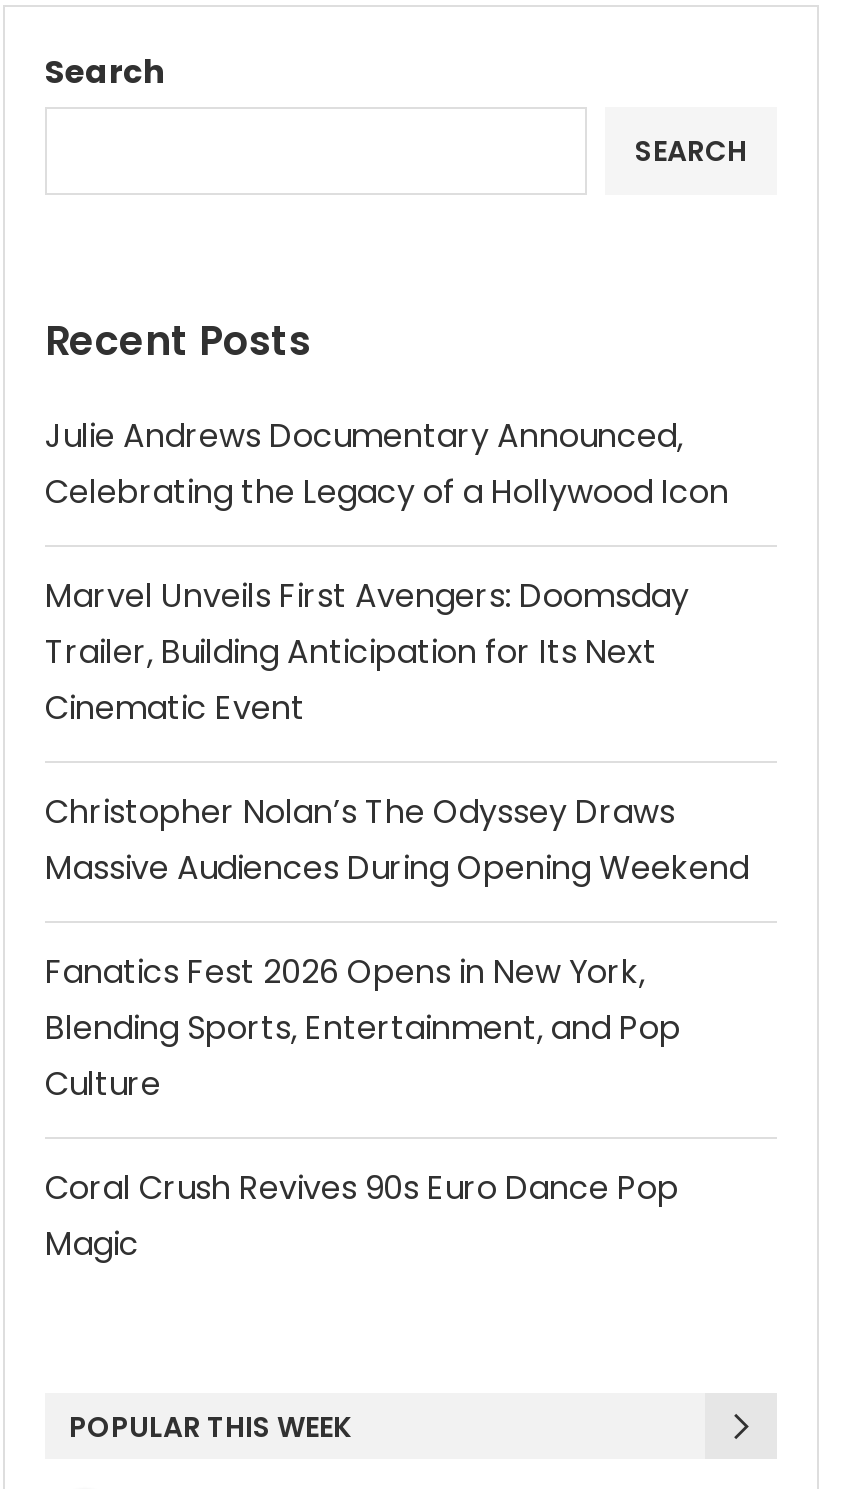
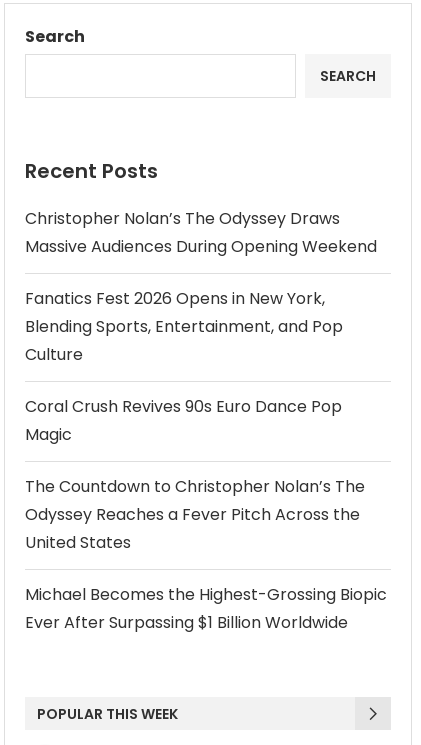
- Julie Andrews Documentary Announced,
- Celebrating the Legacy of a Hollywood Icon
- Marvel Unveils First Avengers: Doomsday
- Trailer, Building Anticipation for Its Next
- Cinematic Event

moved up: Christopher Nolan’s The Odyssey Draws | Massive Audiences During Opening Weekend | Fanatics Fest 2026 Opens in New York, | Blending Sports, Entertainment, and Pop | Culture | Coral Crush Revives 90s Euro Dance Pop | Magic

+ The Countdown to Christopher Nolan’s The
+ Odyssey Reaches a Fever Pitch Across the
+ United States
+ Michael Becomes the Highest-Grossing Biopic
+ Ever After Surpassing $1 Billion Worldwide
